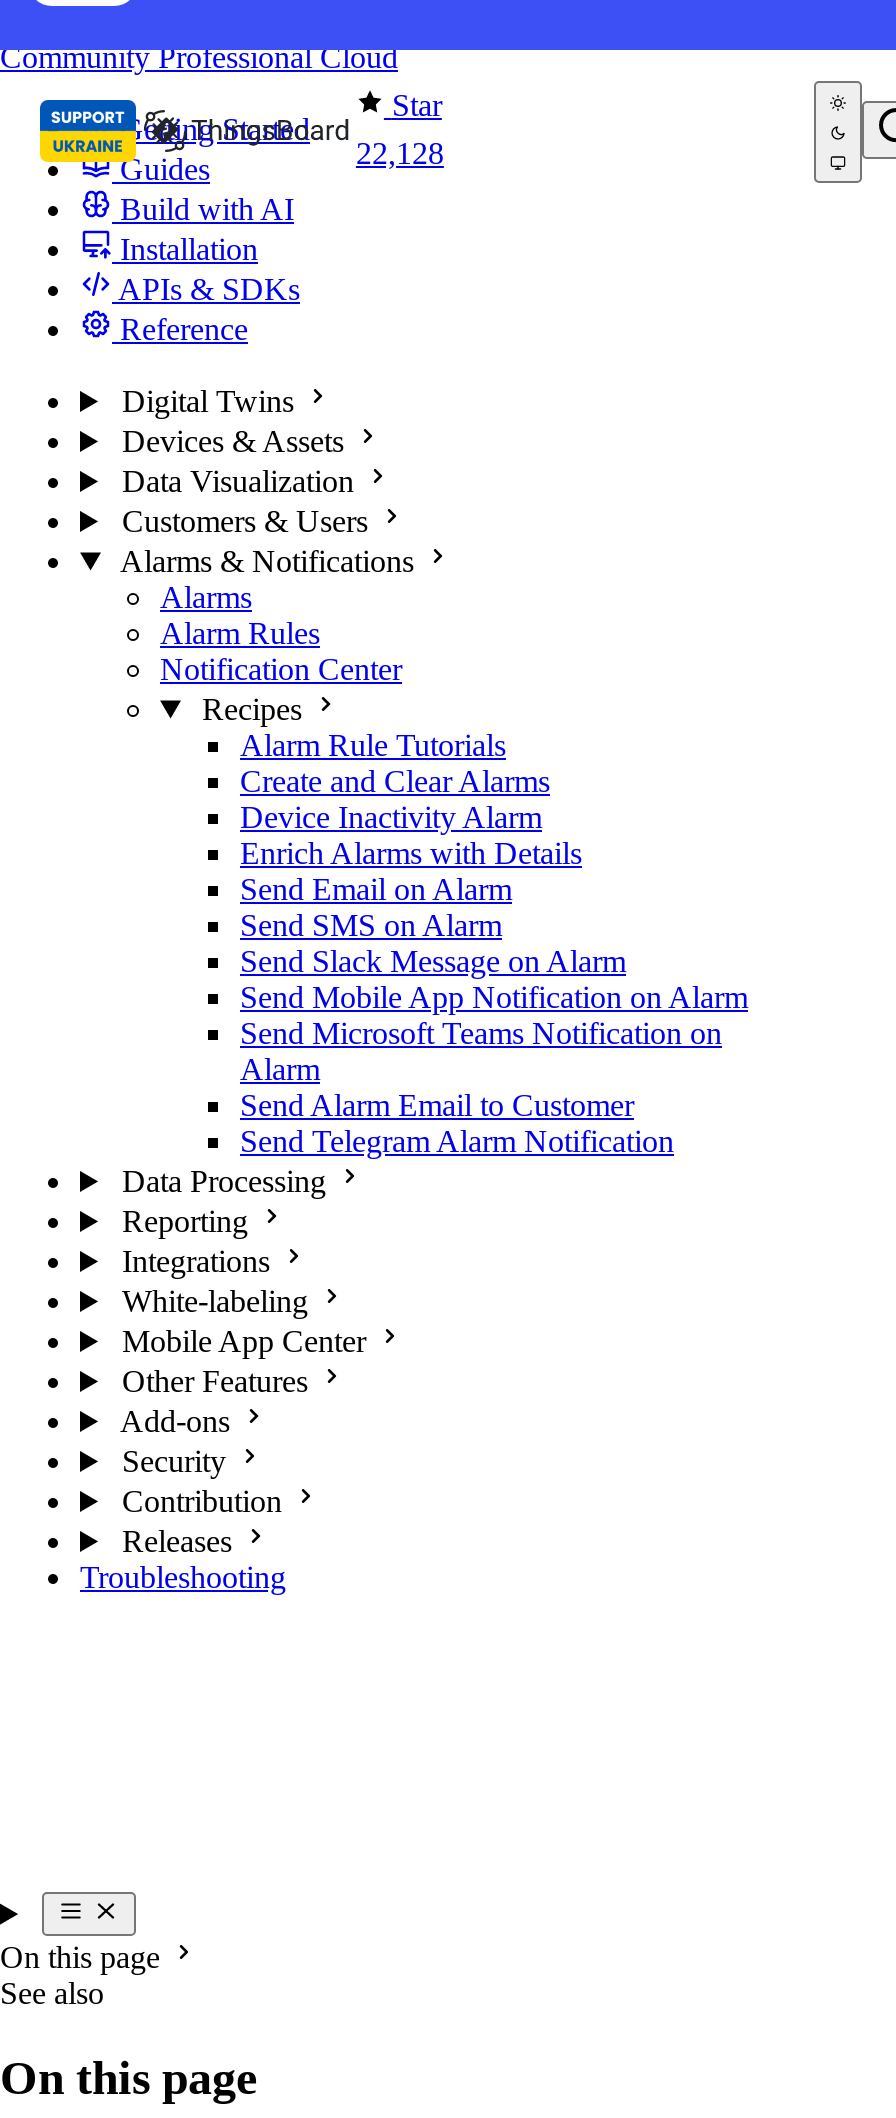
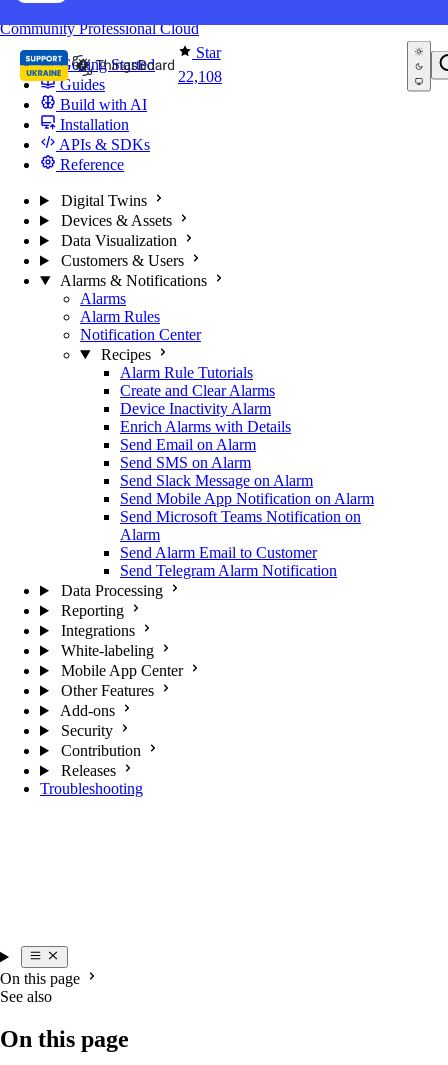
- 22,128
+ 22,108
